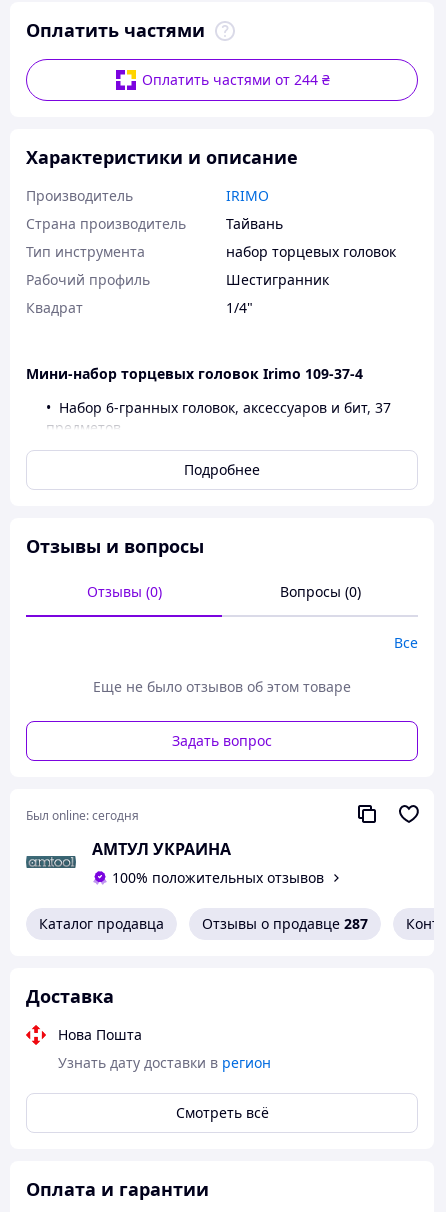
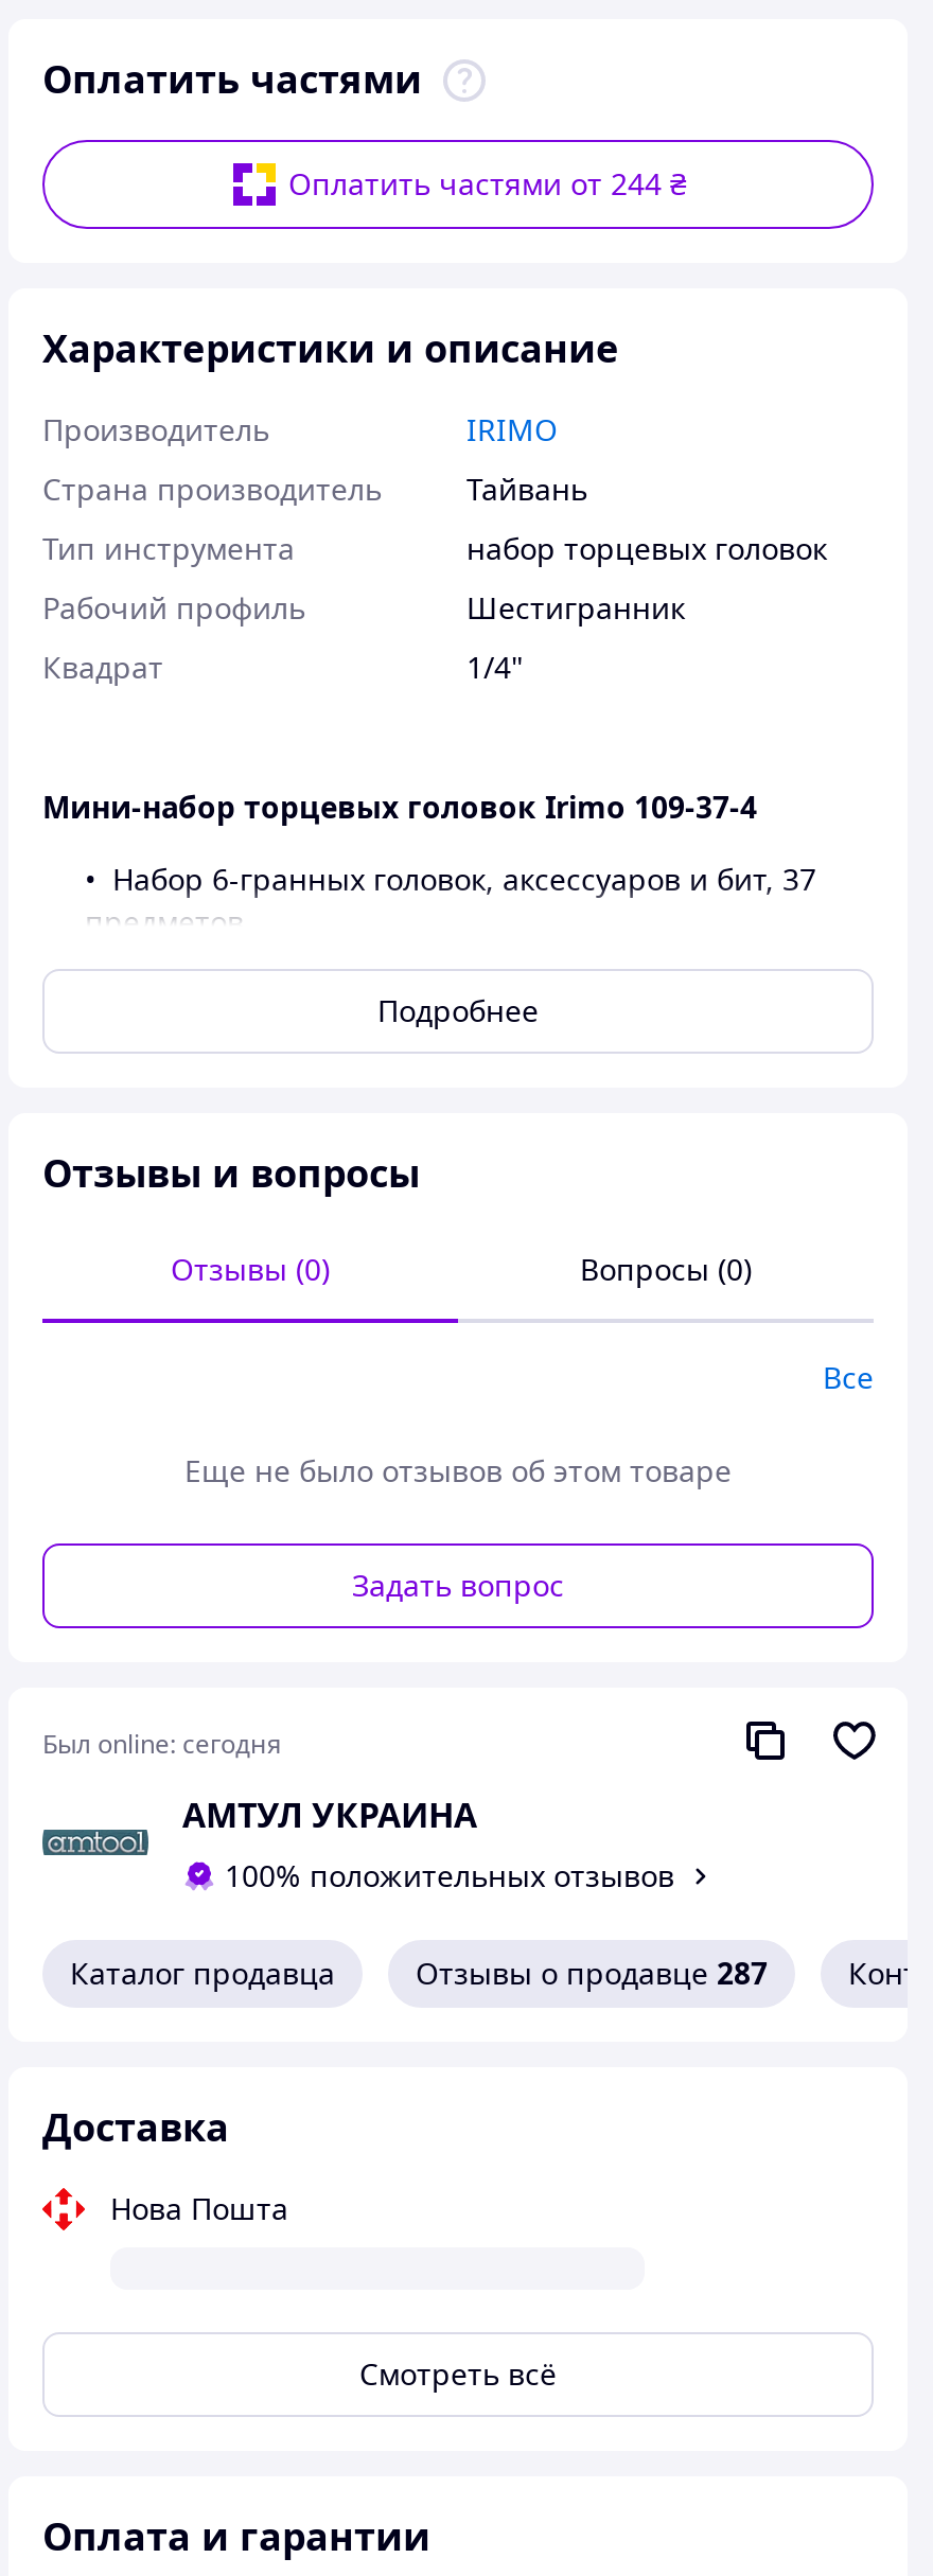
- Узнать дату доставки в регион
